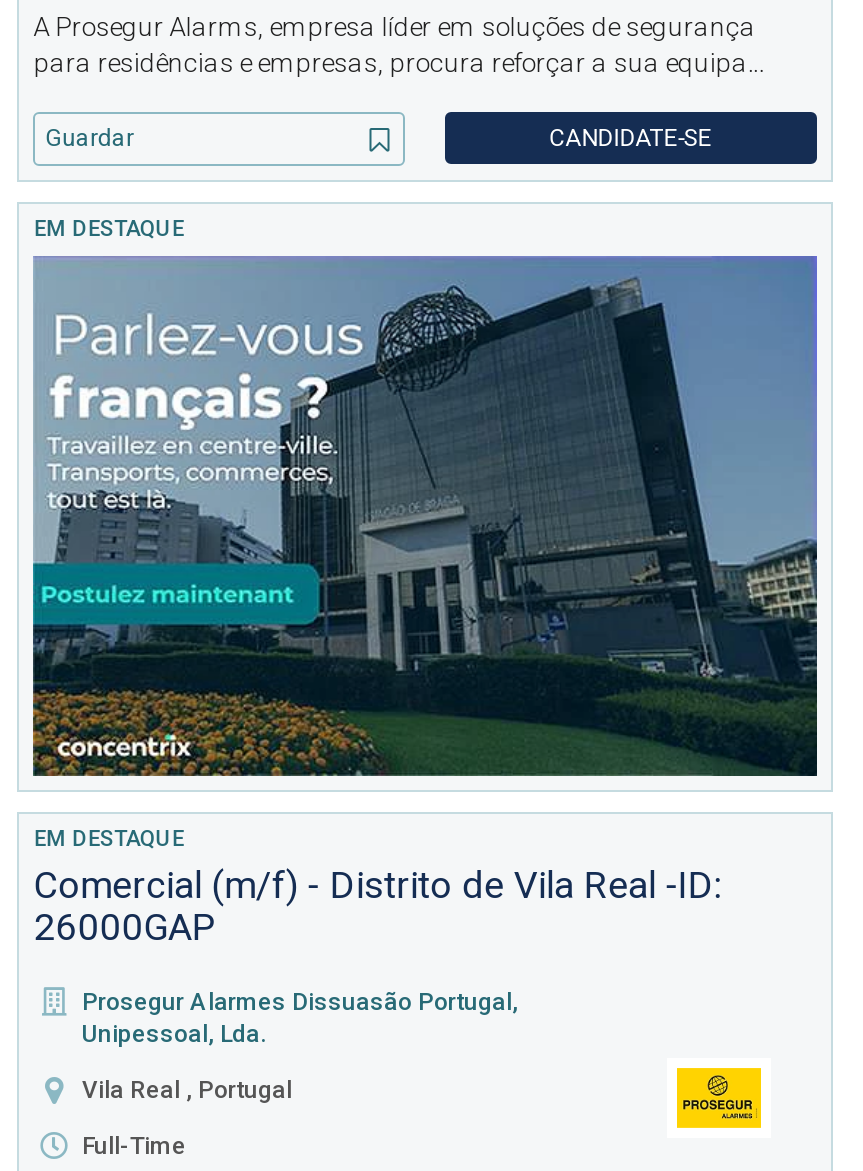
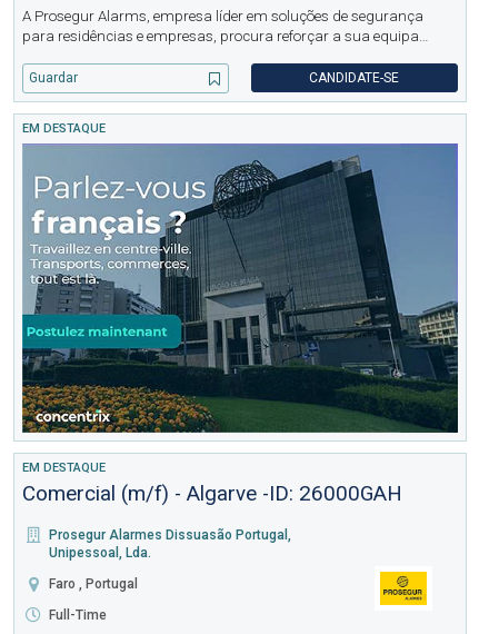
- Comercial (m/f) - Distrito de Vila Real -ID:
- 26000GAP
+ Comercial (m/f) - Algarve -ID: 26000GAH

- Vila Real , Portugal
+ Faro , Portugal
